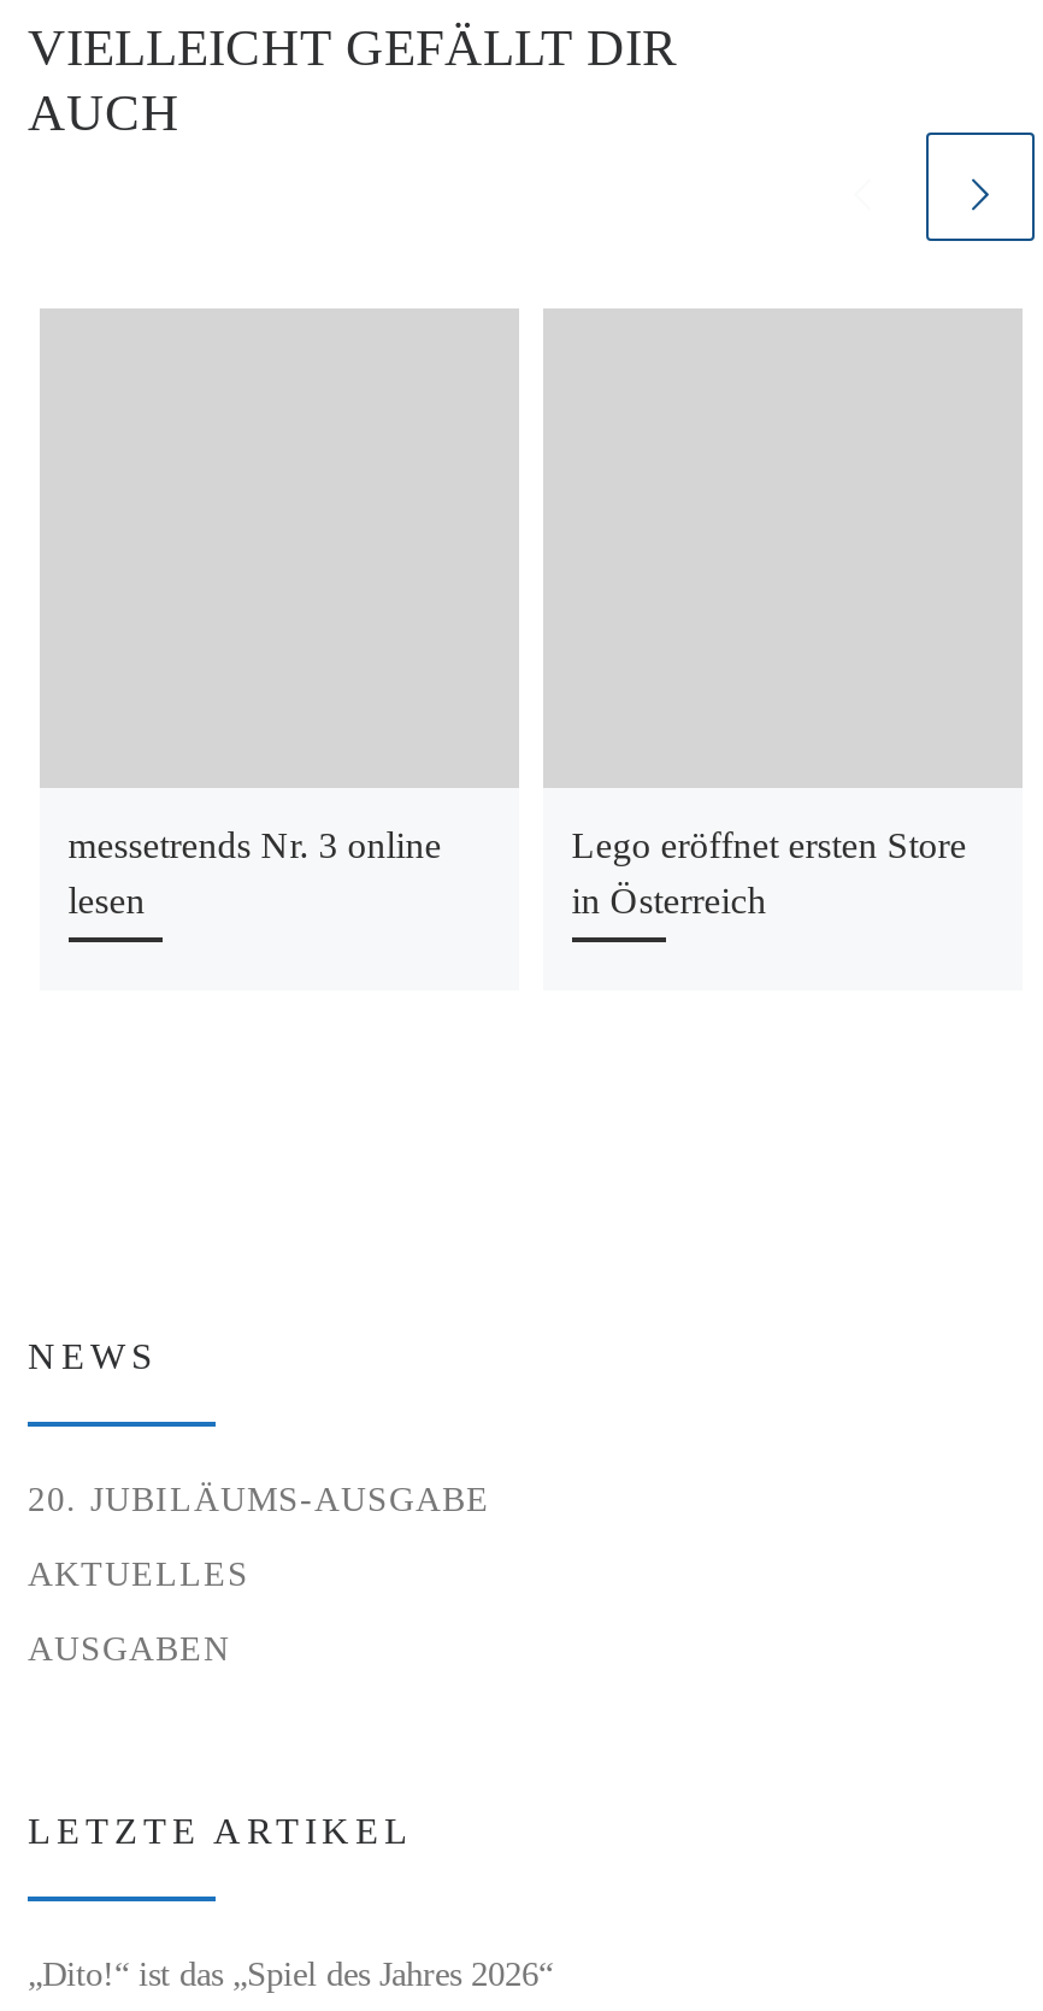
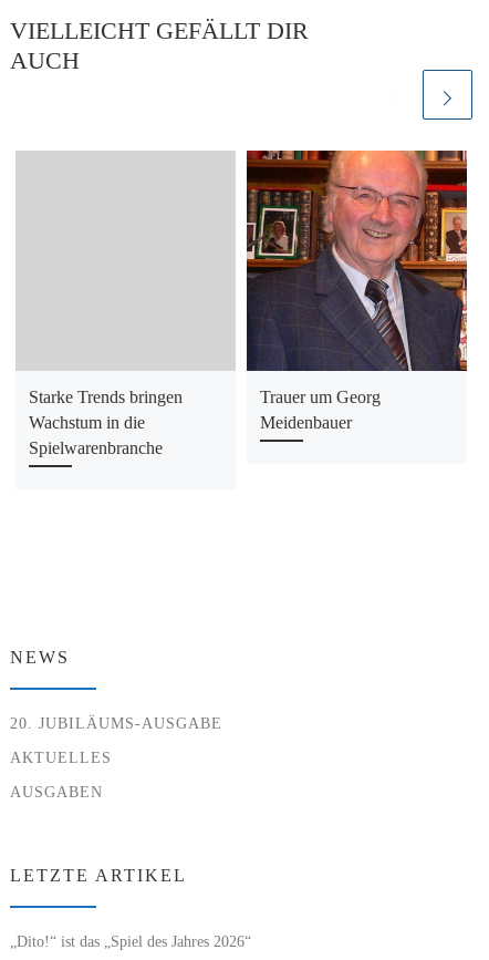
+ [image]

- messetrends Nr. 3 online
- lesen
+ Starke Trends bringen
+ Wachstum in die
+ Spielwarenbranche

- Lego eröffnet ersten Store
- in Österreich
+ Trauer um Georg
+ Meidenbauer
